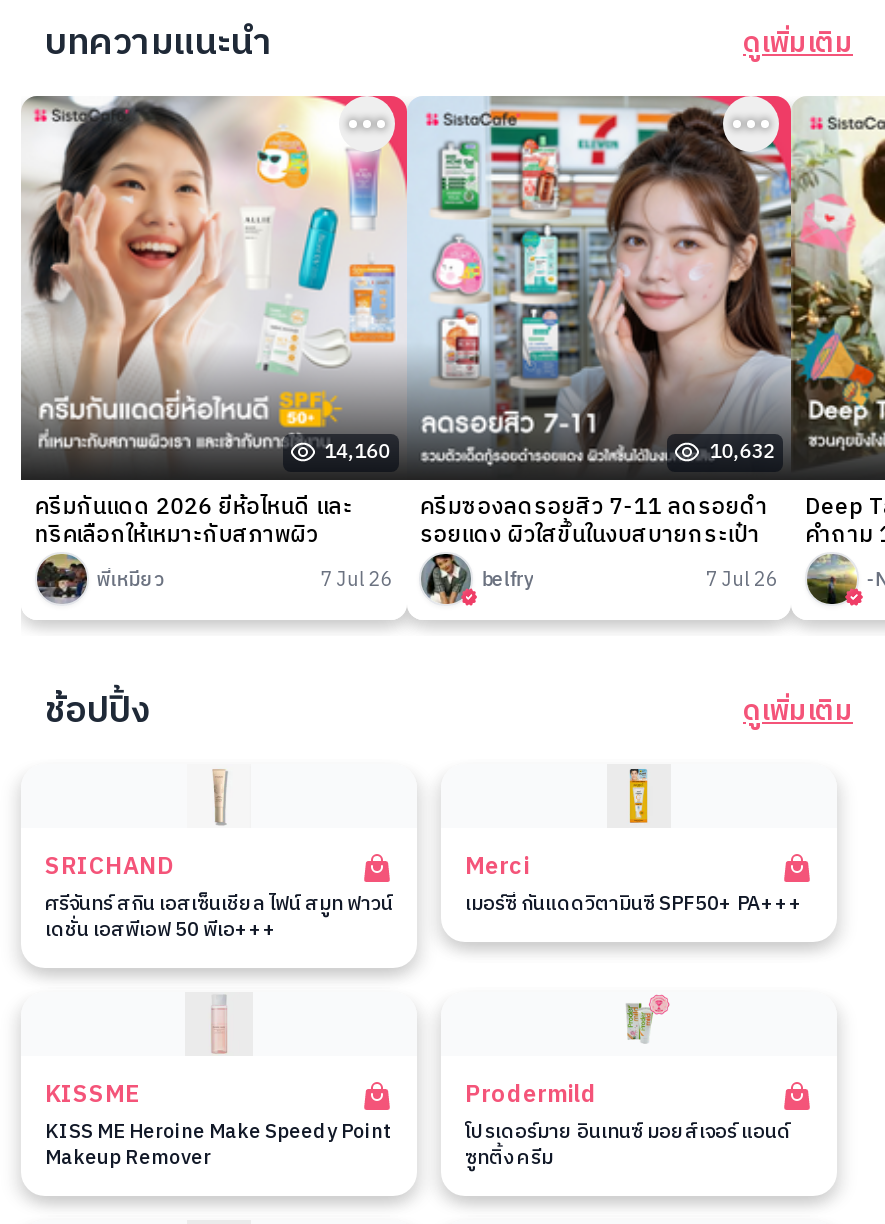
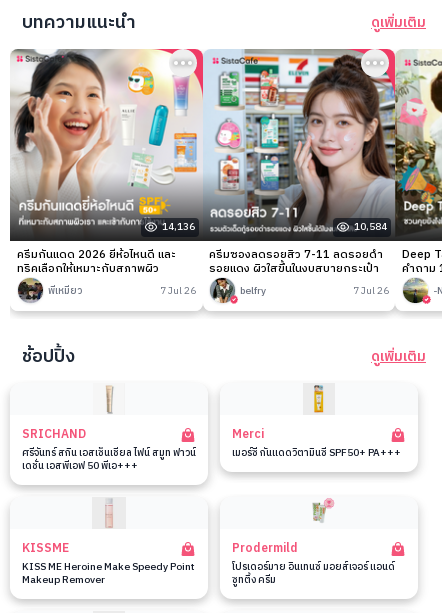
- 14,160
+ 14,136

- 10,632
+ 10,584
